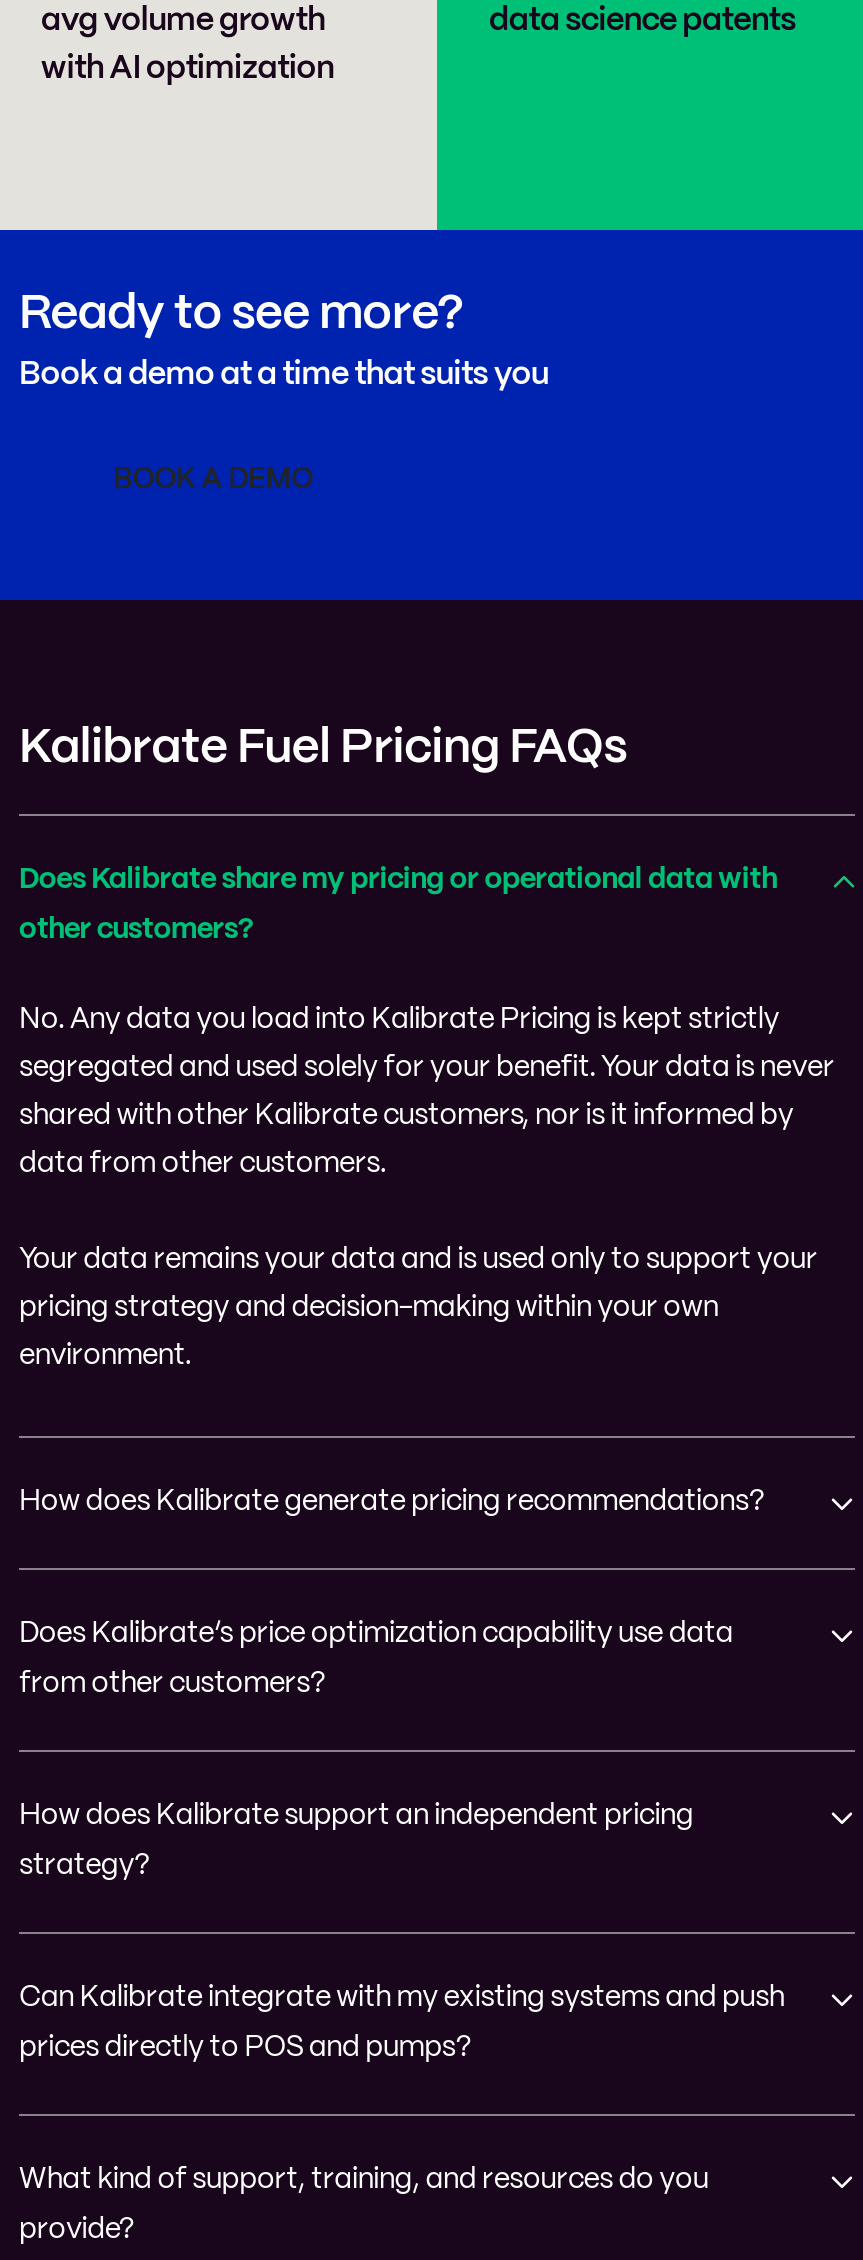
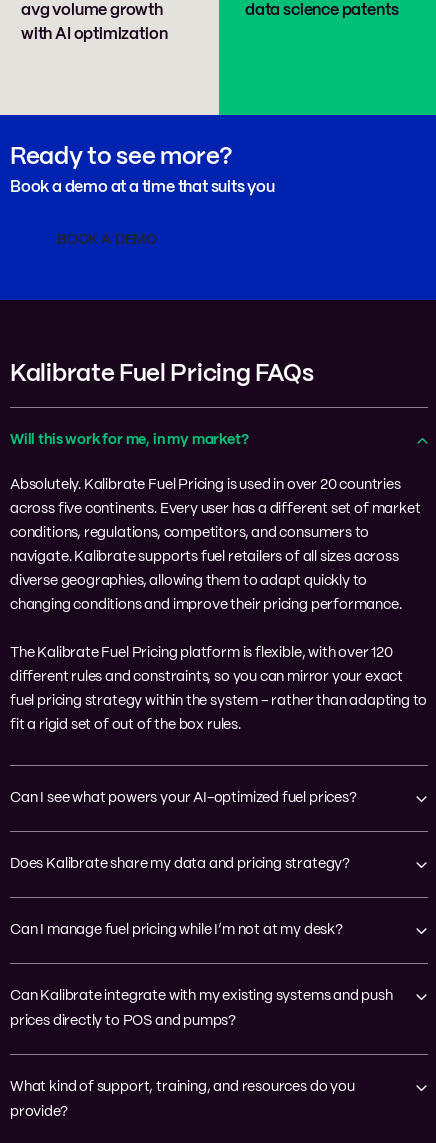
- Does Kalibrate share my pricing or operational data with
+ Will this work for me, in my market?

- other customers?
+ Absolutely. Kalibrate Fuel Pricing is used in over 20 countries

- No. Any data you load into Kalibrate Pricing is kept strictly
+ across five continents. Every user has a different set of market

- segregated and used solely for your benefit. Your data is never
+ conditions, regulations, competitors, and consumers to

- shared with other Kalibrate customers, nor is it informed by
+ navigate. Kalibrate supports fuel retailers of all sizes across

- data from other customers.
+ diverse geographies, allowing them to adapt quickly to

- Your data remains your data and is used only to support your
+ changing conditions and improve their pricing performance.

- pricing strategy and decision-making within your own
+ The Kalibrate Fuel Pricing platform is flexible, with over 120

- environment.
+ different rules and constraints, so you can mirror your exact

- How does Kalibrate generate pricing recommendations?
+ fuel pricing strategy within the system – rather than adapting to

- Does Kalibrate’s price optimization capability use data
+ fit a rigid set of out of the box rules.

- from other customers?
+ Can I see what powers your AI-optimized fuel prices?

- How does Kalibrate support an independent pricing
+ Does Kalibrate share my data and pricing strategy?

- strategy?
+ Can I manage fuel pricing while I’m not at my desk?
